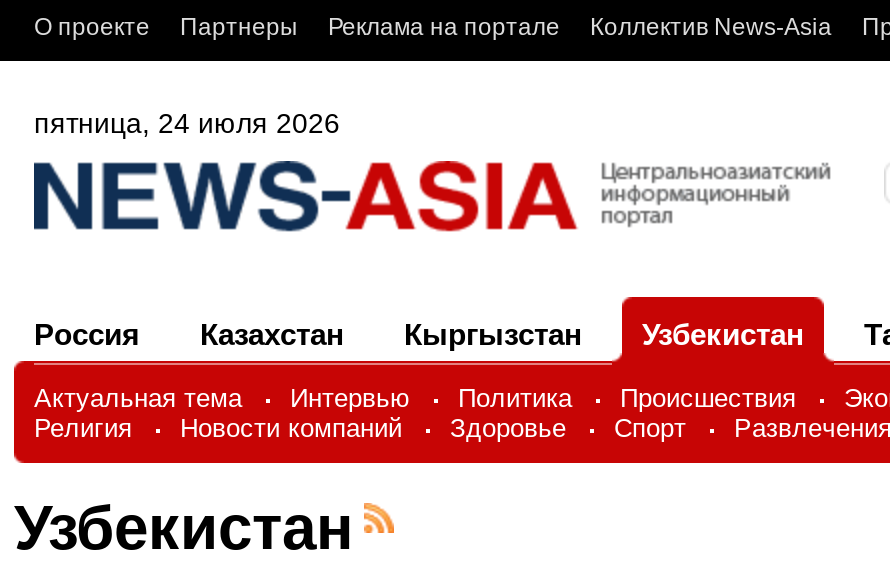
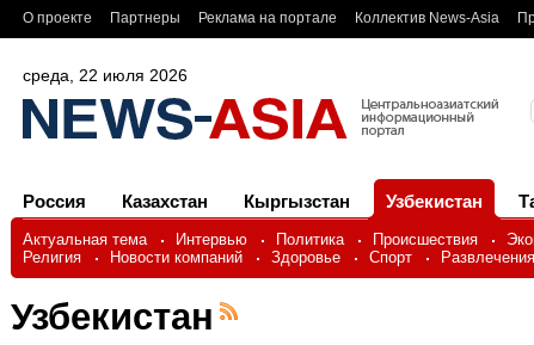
- пятница, 24 июля 2026
+ среда, 22 июля 2026
